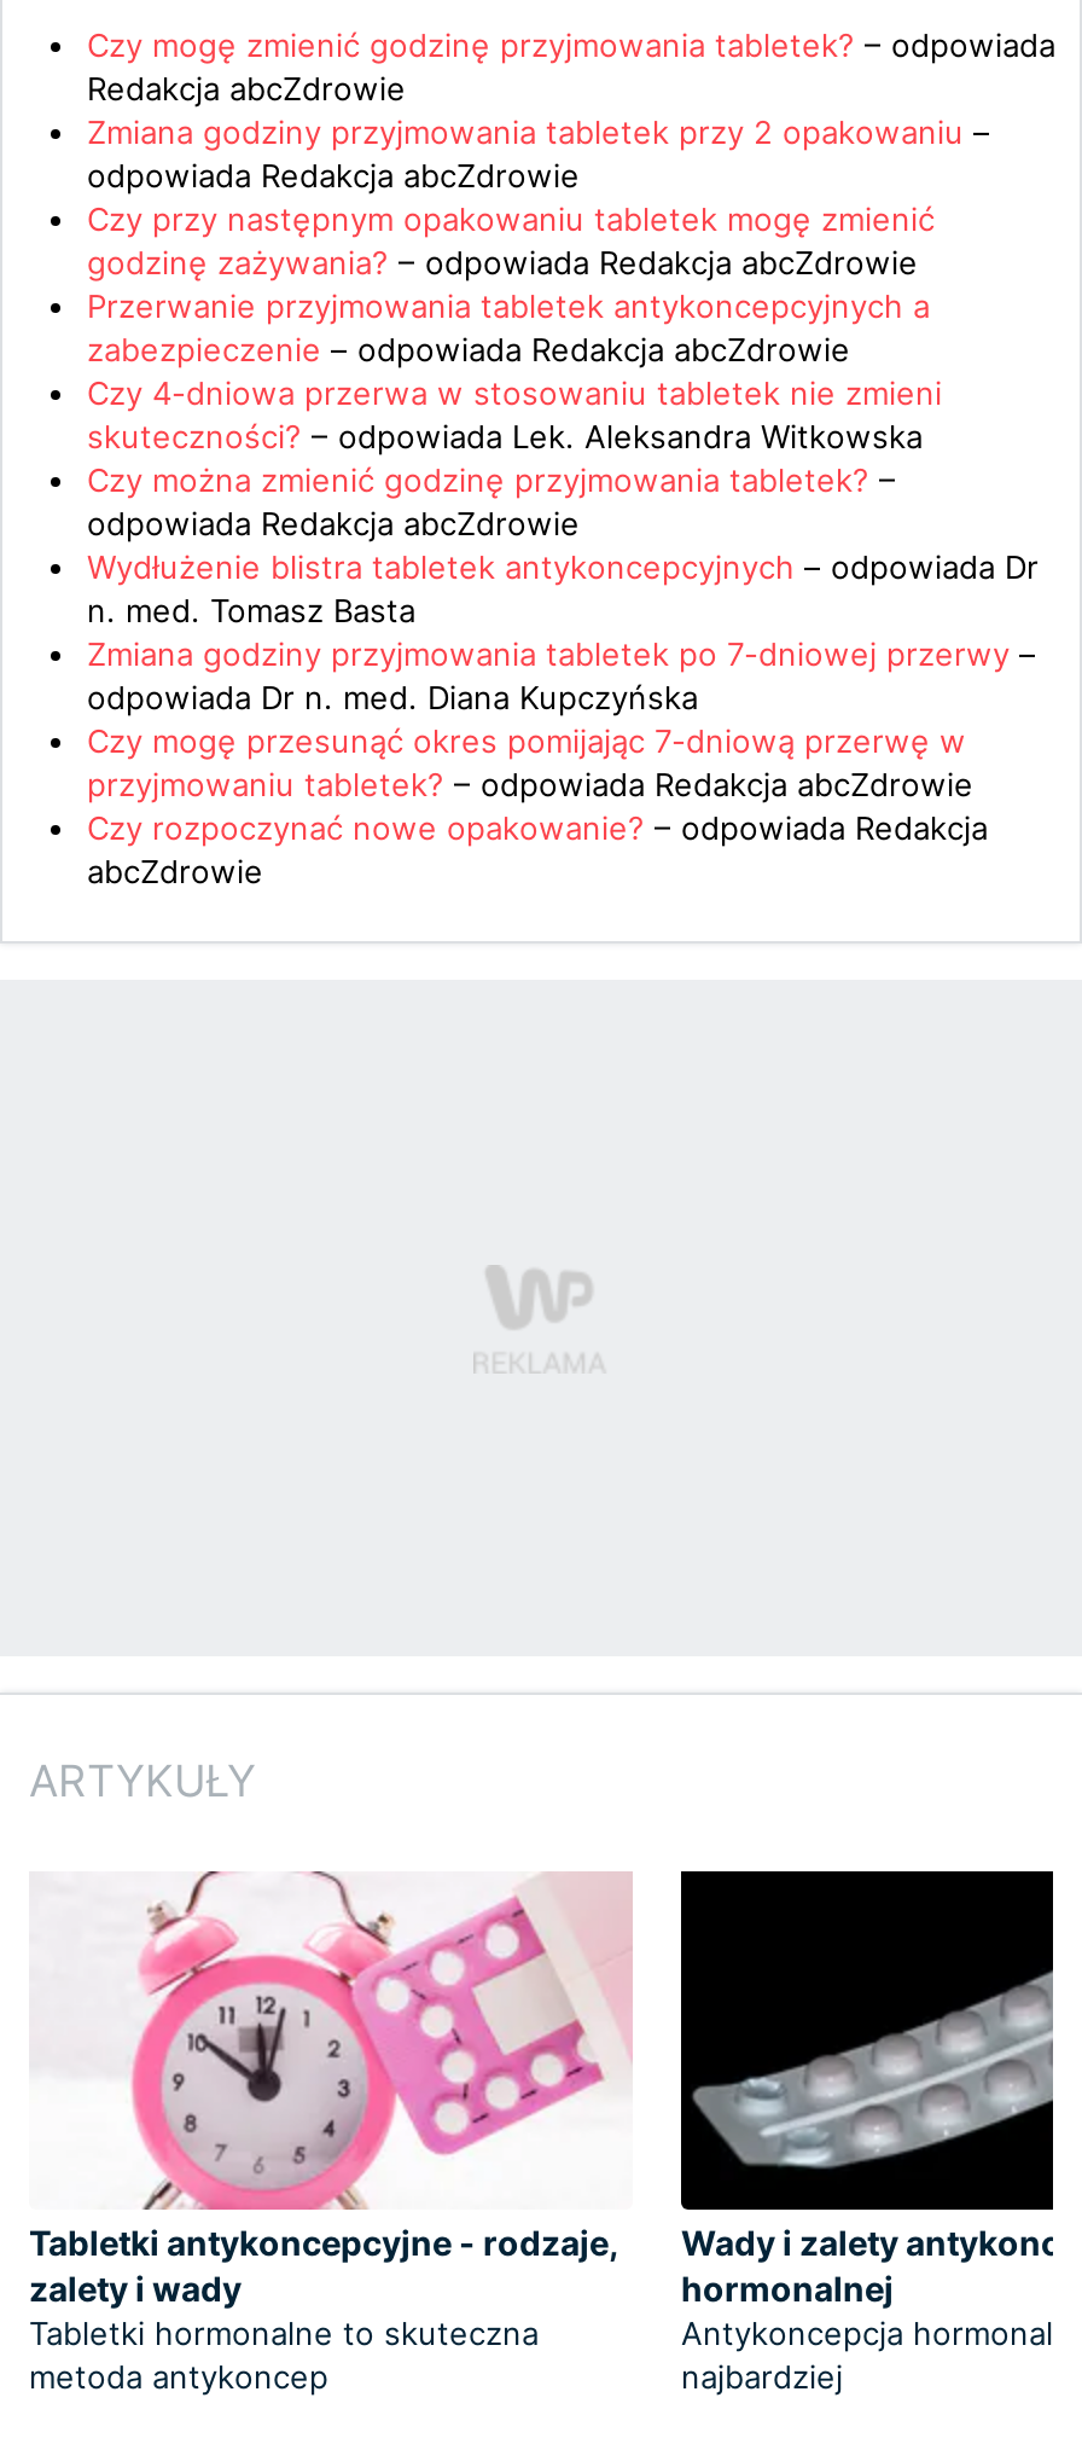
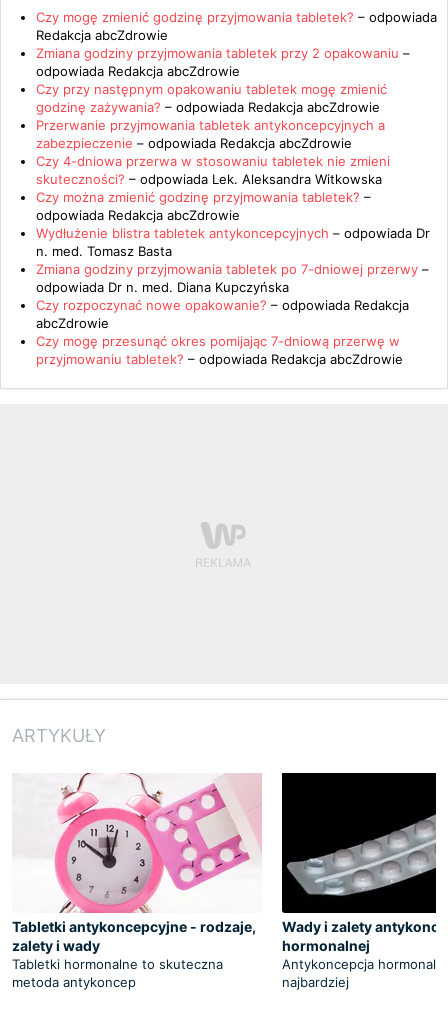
moved down: Czy mogę przesunąć okres pomijając 7-dniową przerwę w | przyjmowaniu tabletek? – odpowiada Redakcja abcZdrowie

moved up: Czy rozpoczynać nowe opakowanie? – odpowiada Redakcja | abcZdrowie
